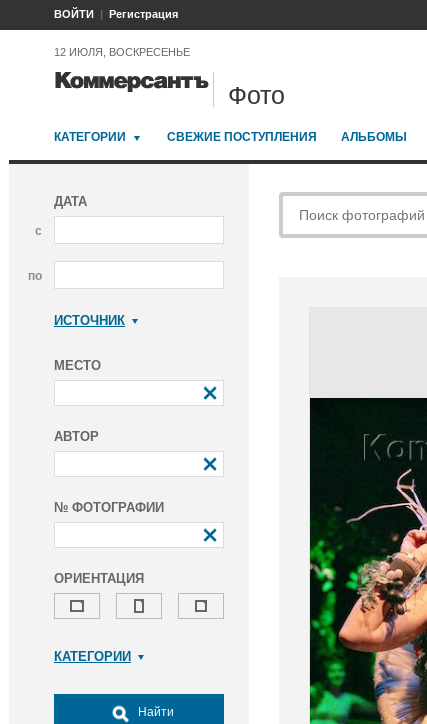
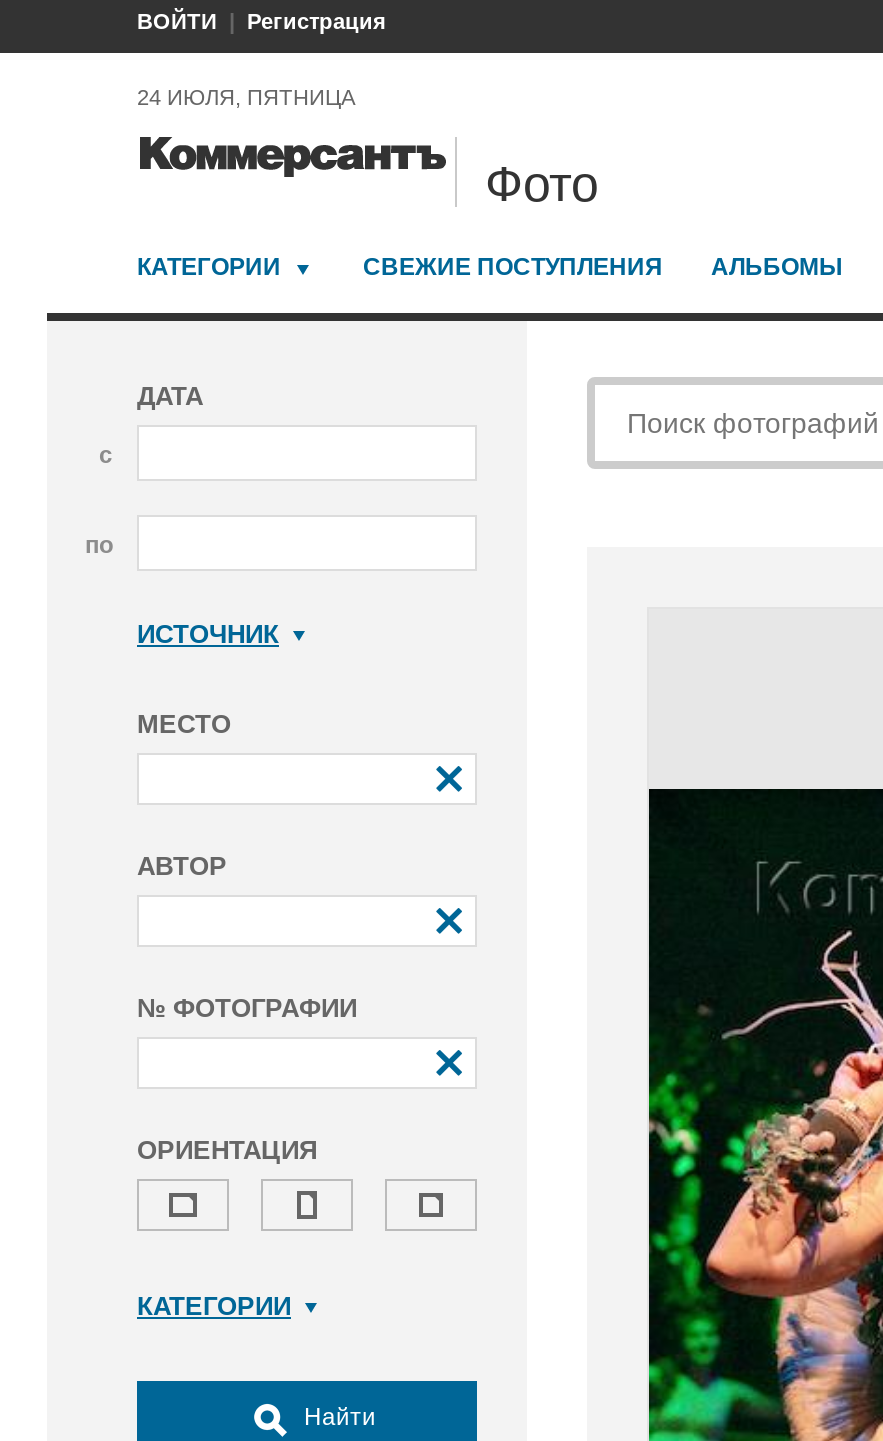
- 12 ИЮЛЯ, ВОСКРЕСЕНЬЕ
+ 24 ИЮЛЯ, ПЯТНИЦА
